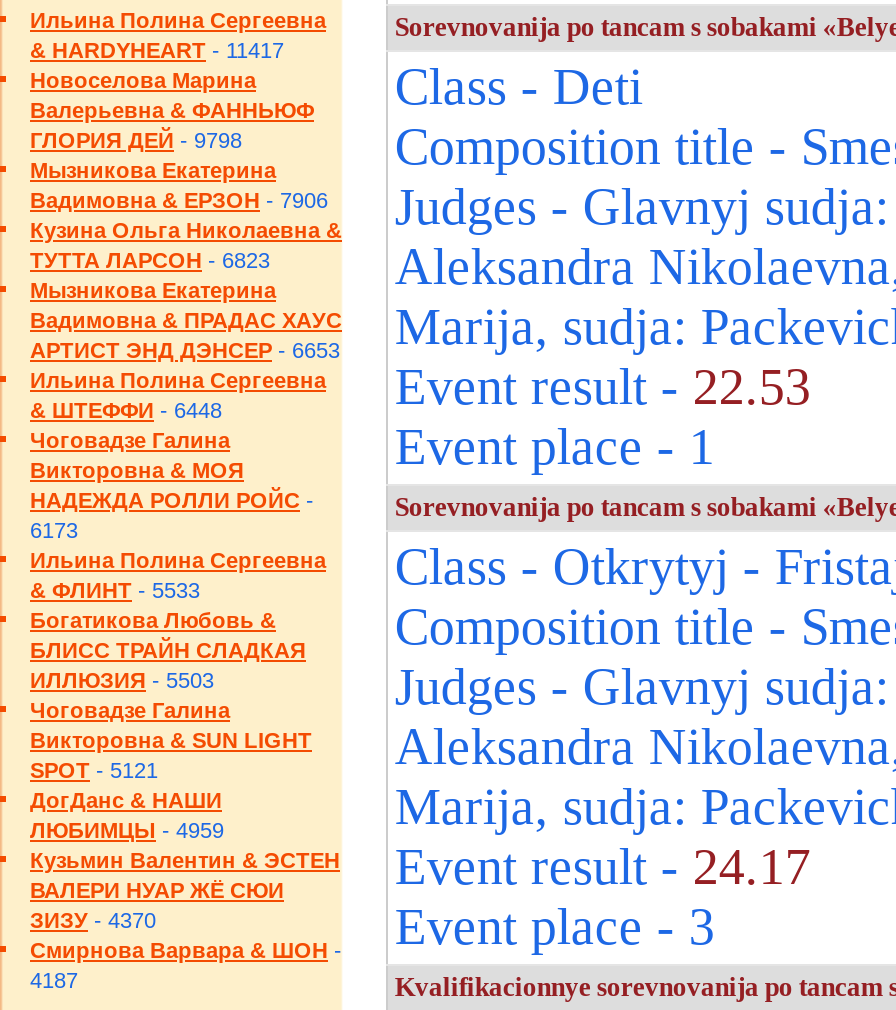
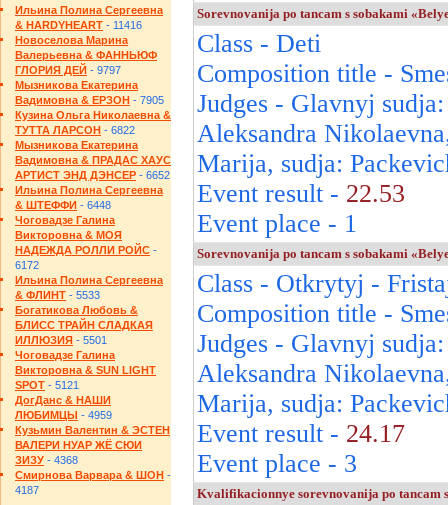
- & HARDYHEART - 11417
+ & HARDYHEART - 11416

- ГЛОРИЯ ДЕЙ - 9798
+ ГЛОРИЯ ДЕЙ - 9797

- Вадимовна & ЕРЗОН - 7906
+ Вадимовна & ЕРЗОН - 7905

- ТУТТА ЛАРСОН - 6823
+ ТУТТА ЛАРСОН - 6822

- АРТИСТ ЭНД ДЭНСЕР - 6653
+ АРТИСТ ЭНД ДЭНСЕР - 6652

- 6173
+ 6172

- ИЛЛЮЗИЯ - 5503
+ ИЛЛЮЗИЯ - 5501

- ЗИЗУ - 4370
+ ЗИЗУ - 4368
